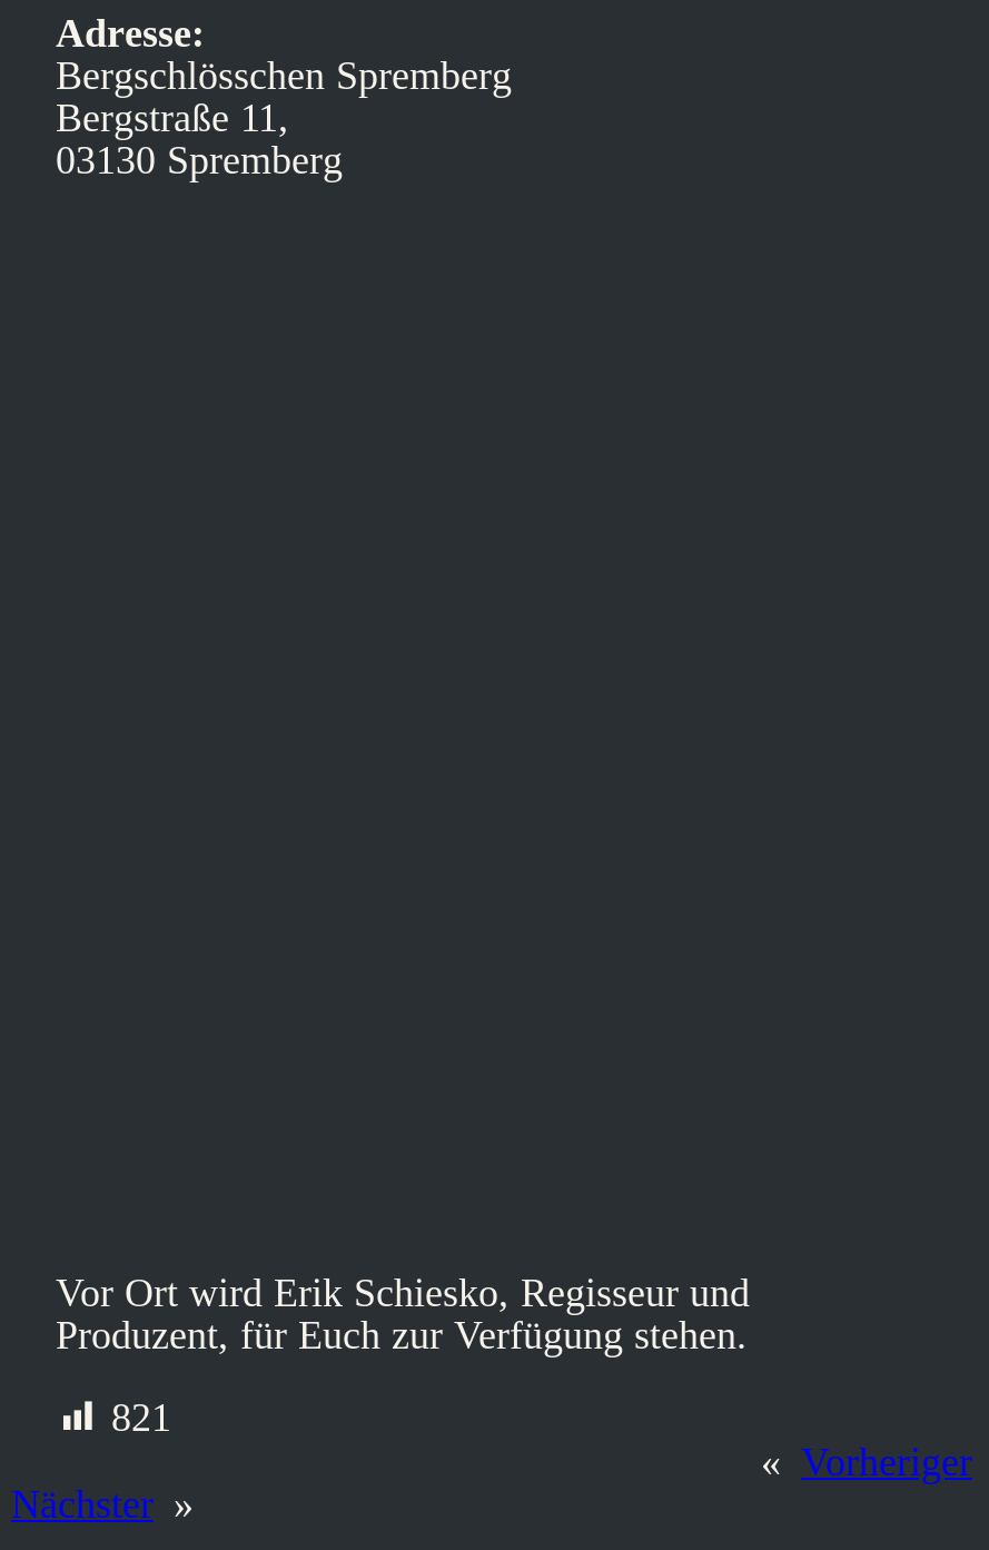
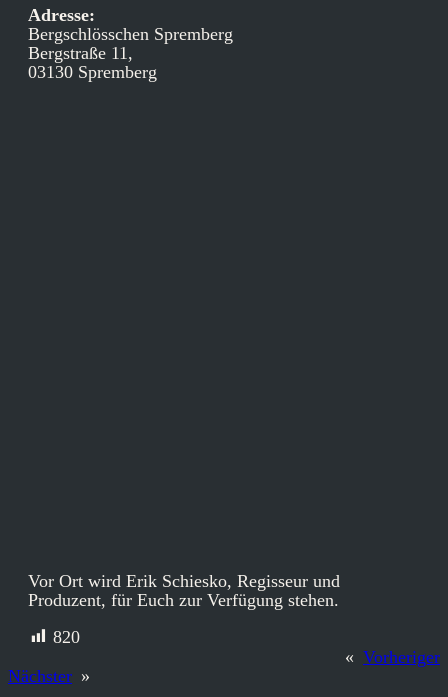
- 821
+ 820
